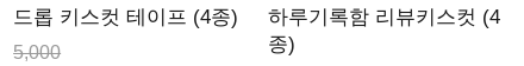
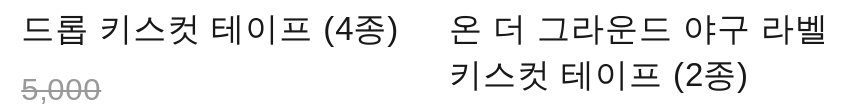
- 하루기록함 리뷰키스컷 (4
- 종)
+ 온 더 그라운드 야구 라벨
+ 키스컷 테이프 (2종)
